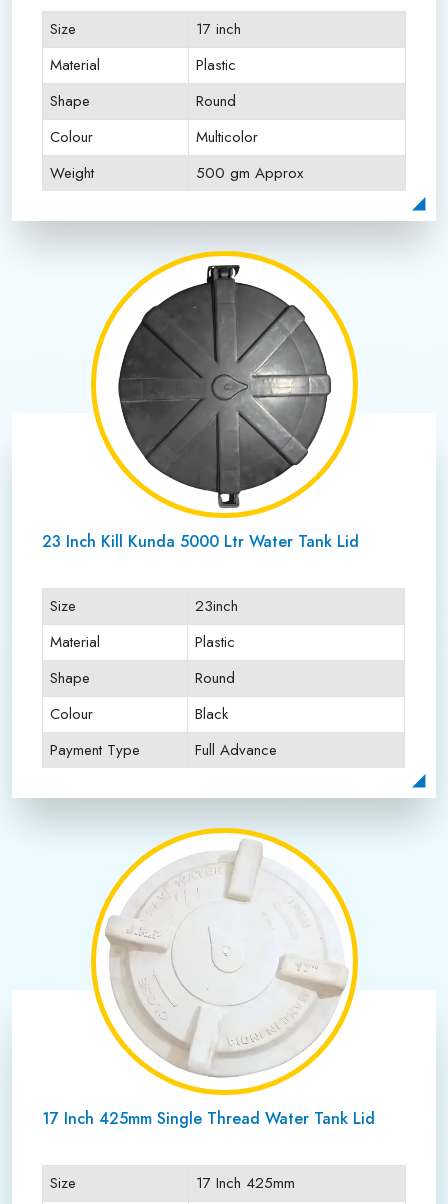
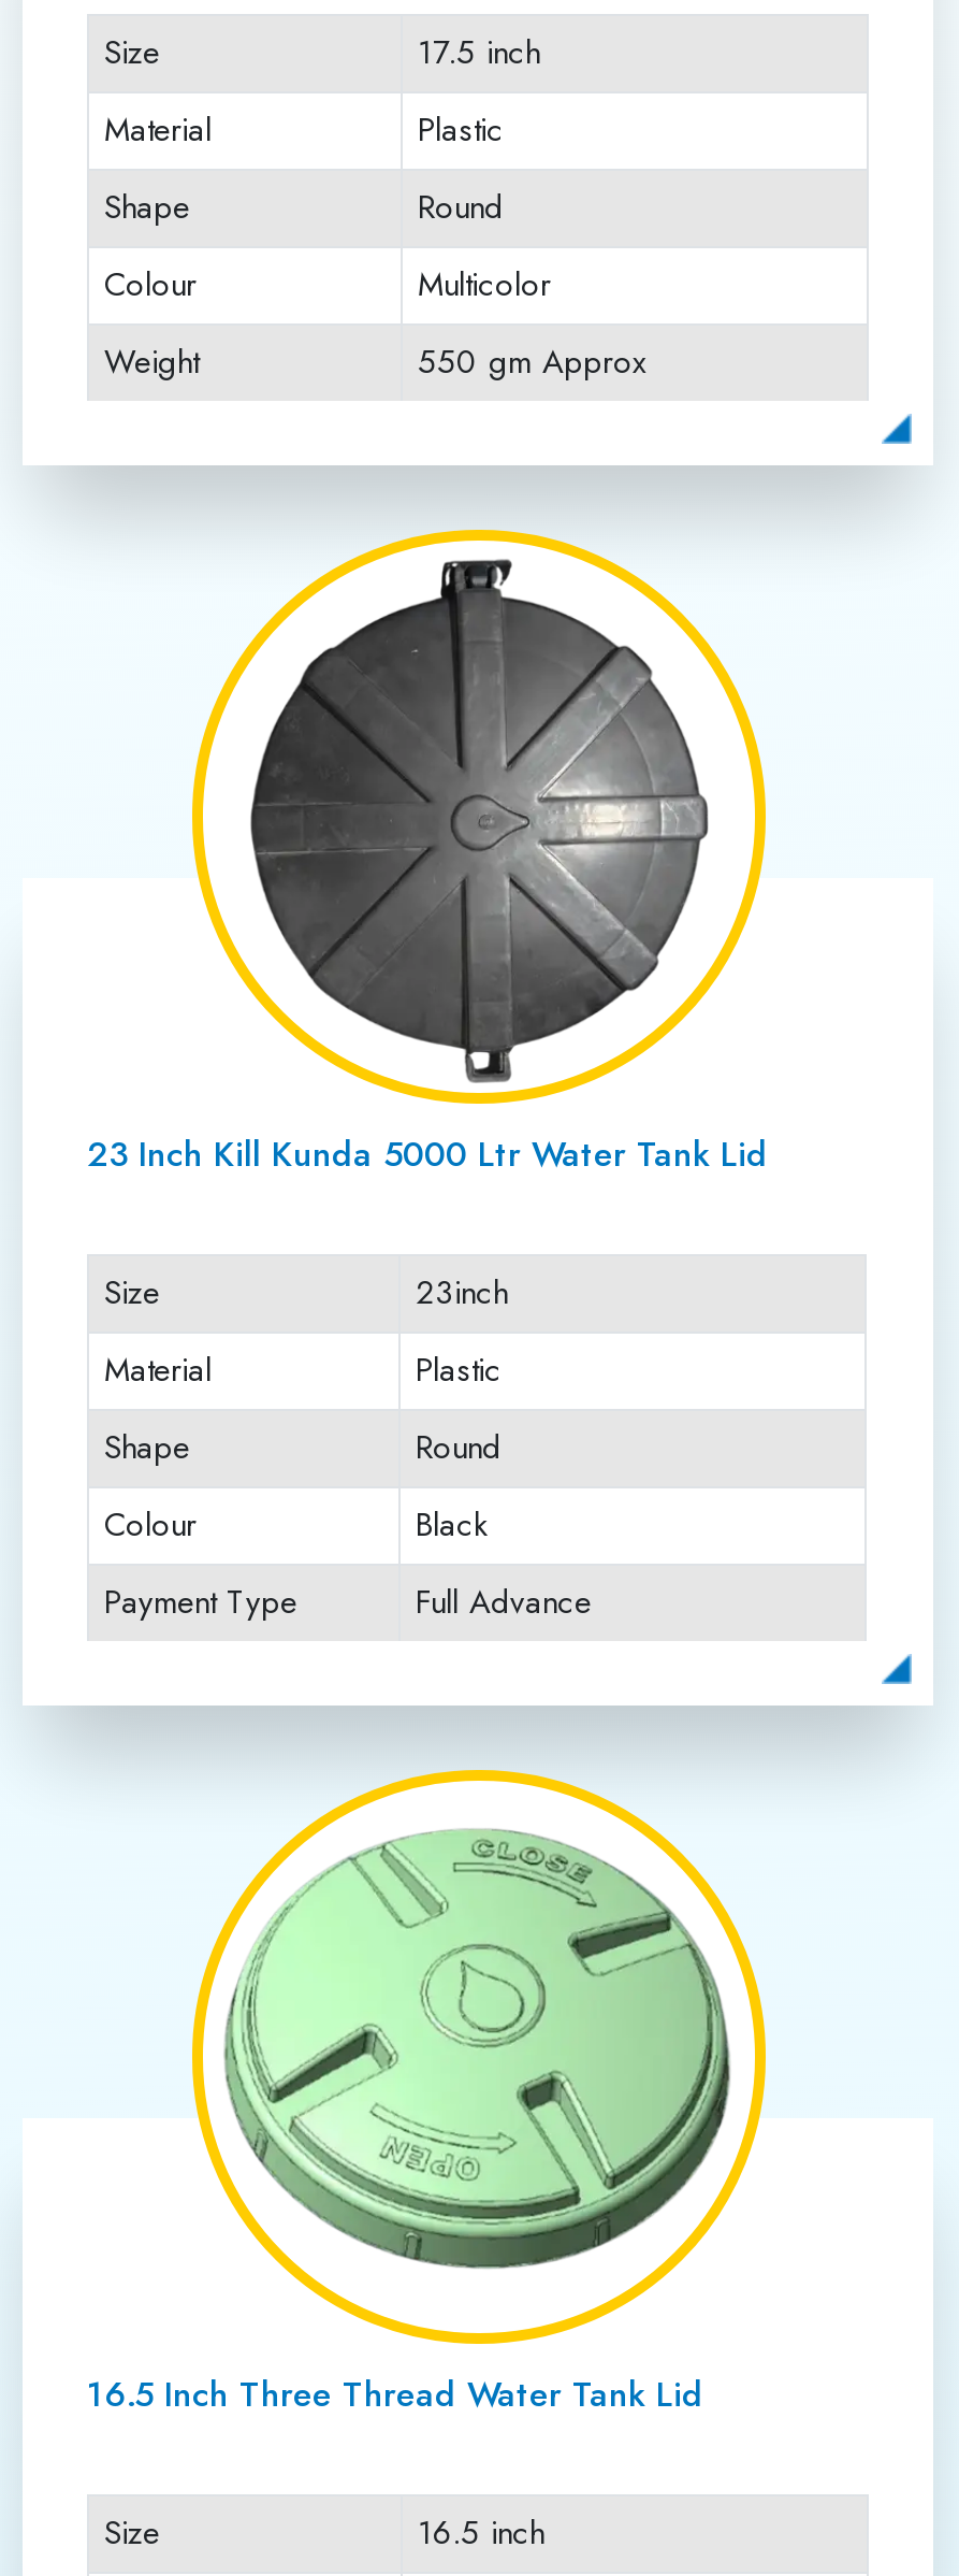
- 17 inch
+ 17.5 inch

- 500 gm Approx
+ 550 gm Approx

- [image]
- 17 Inch 425mm Single Thread Water Tank Lid
+ [image]
+ 16.5 Inch Three Thread Water Tank Lid

- 17 Inch 425mm
+ 16.5 inch
